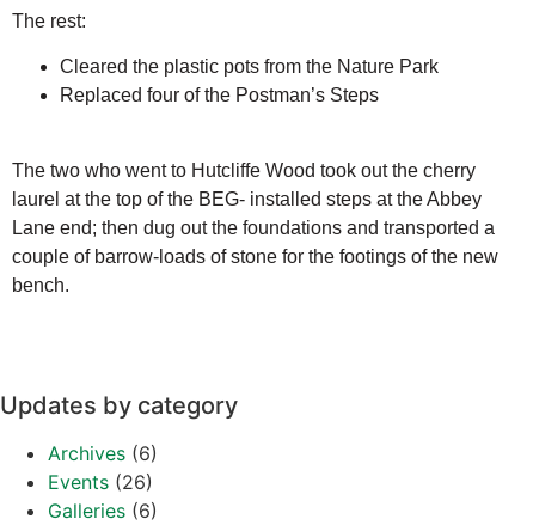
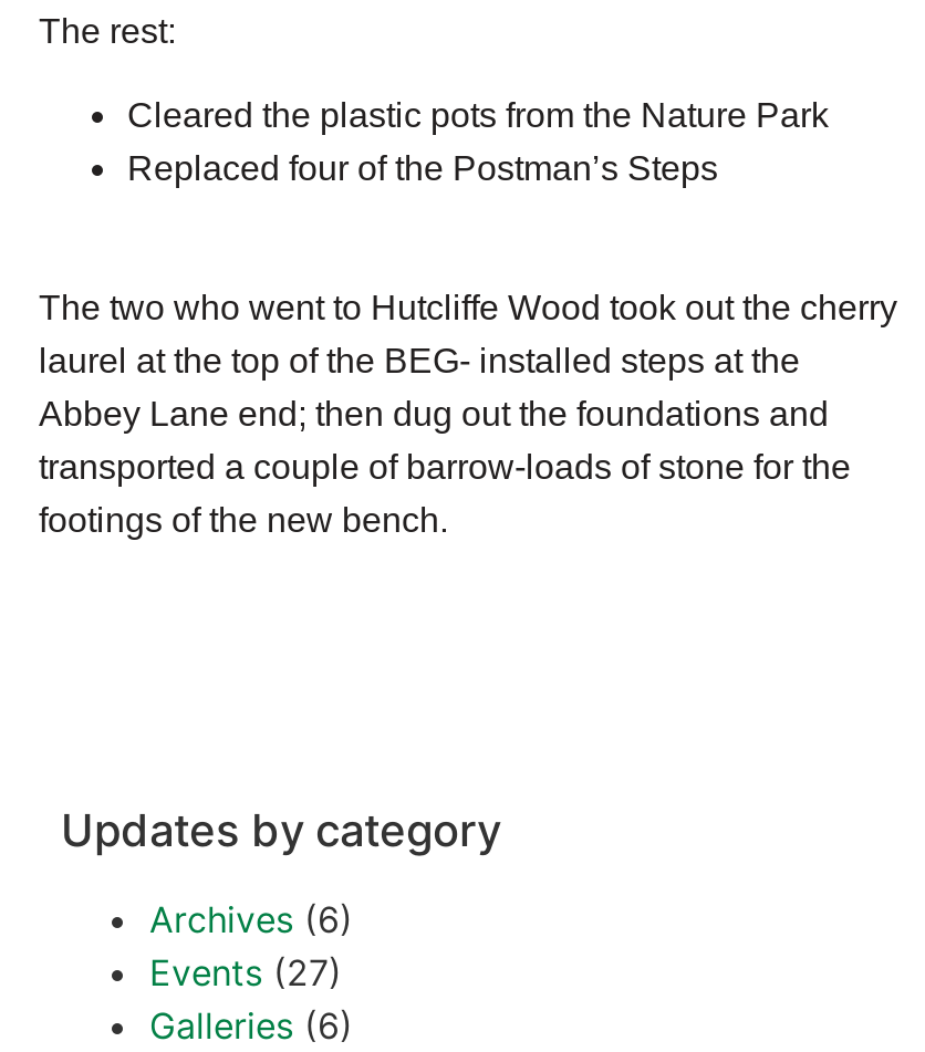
- Events (26)
+ Events (27)
